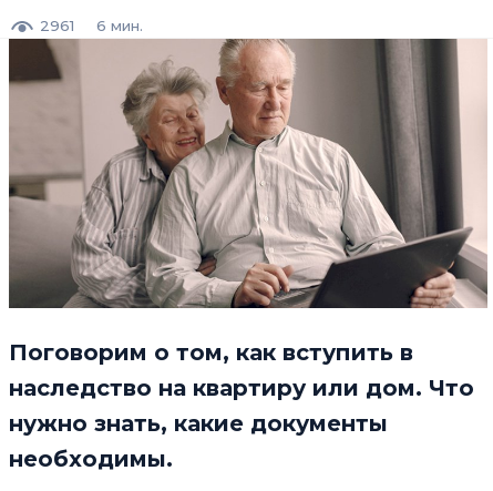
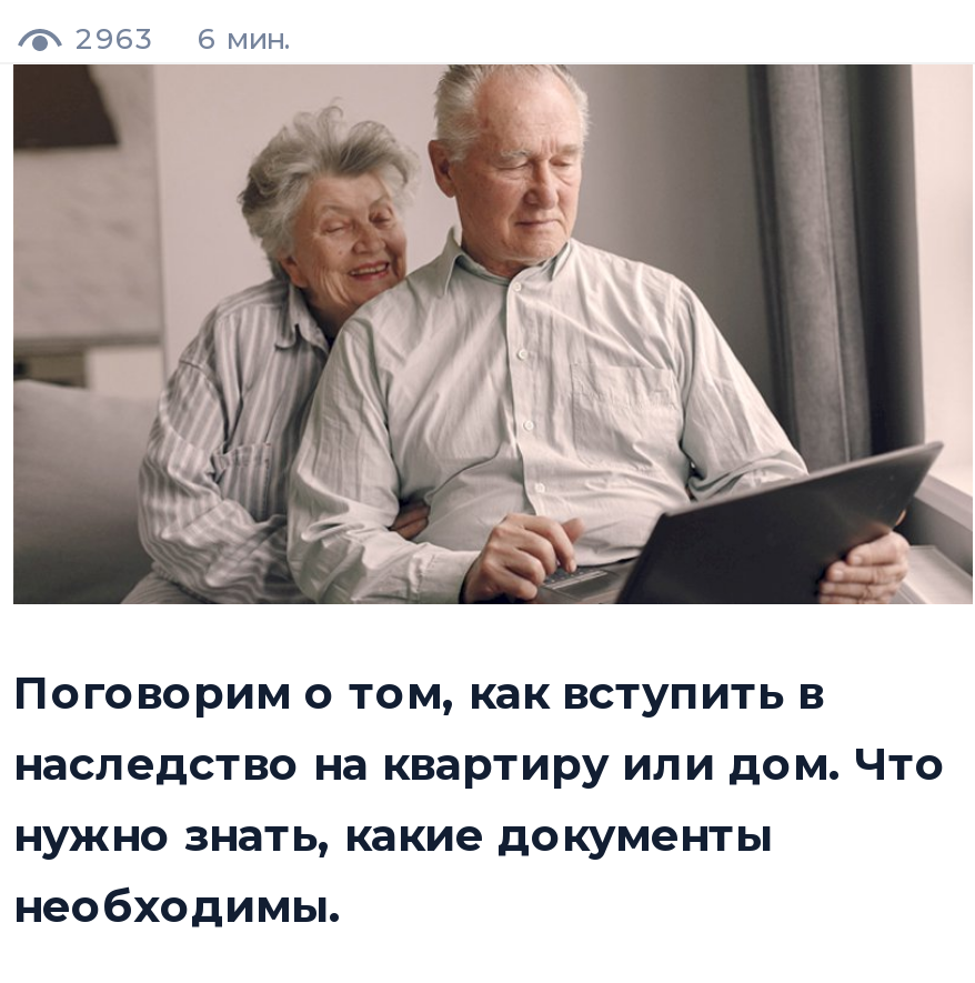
- 2961 6 мин.
+ 2963 6 мин.
